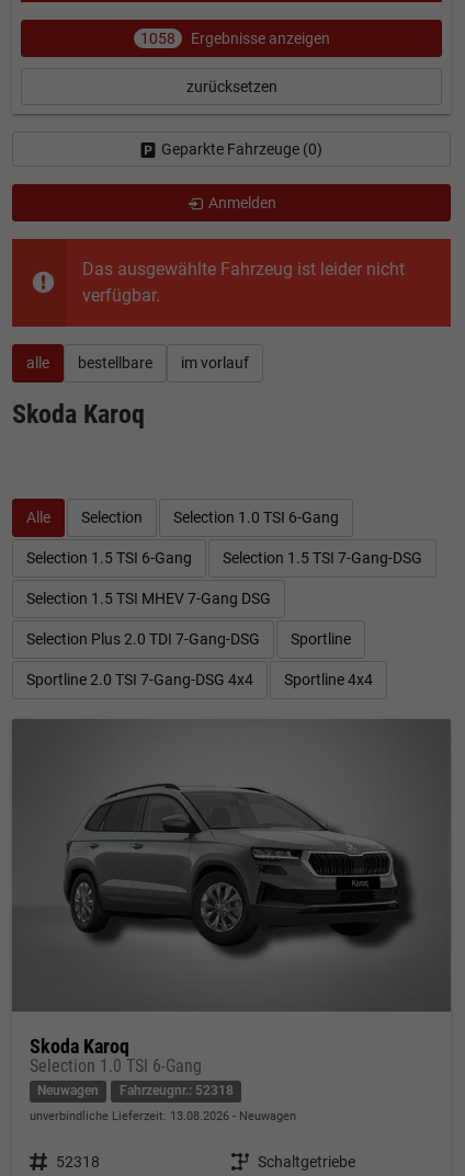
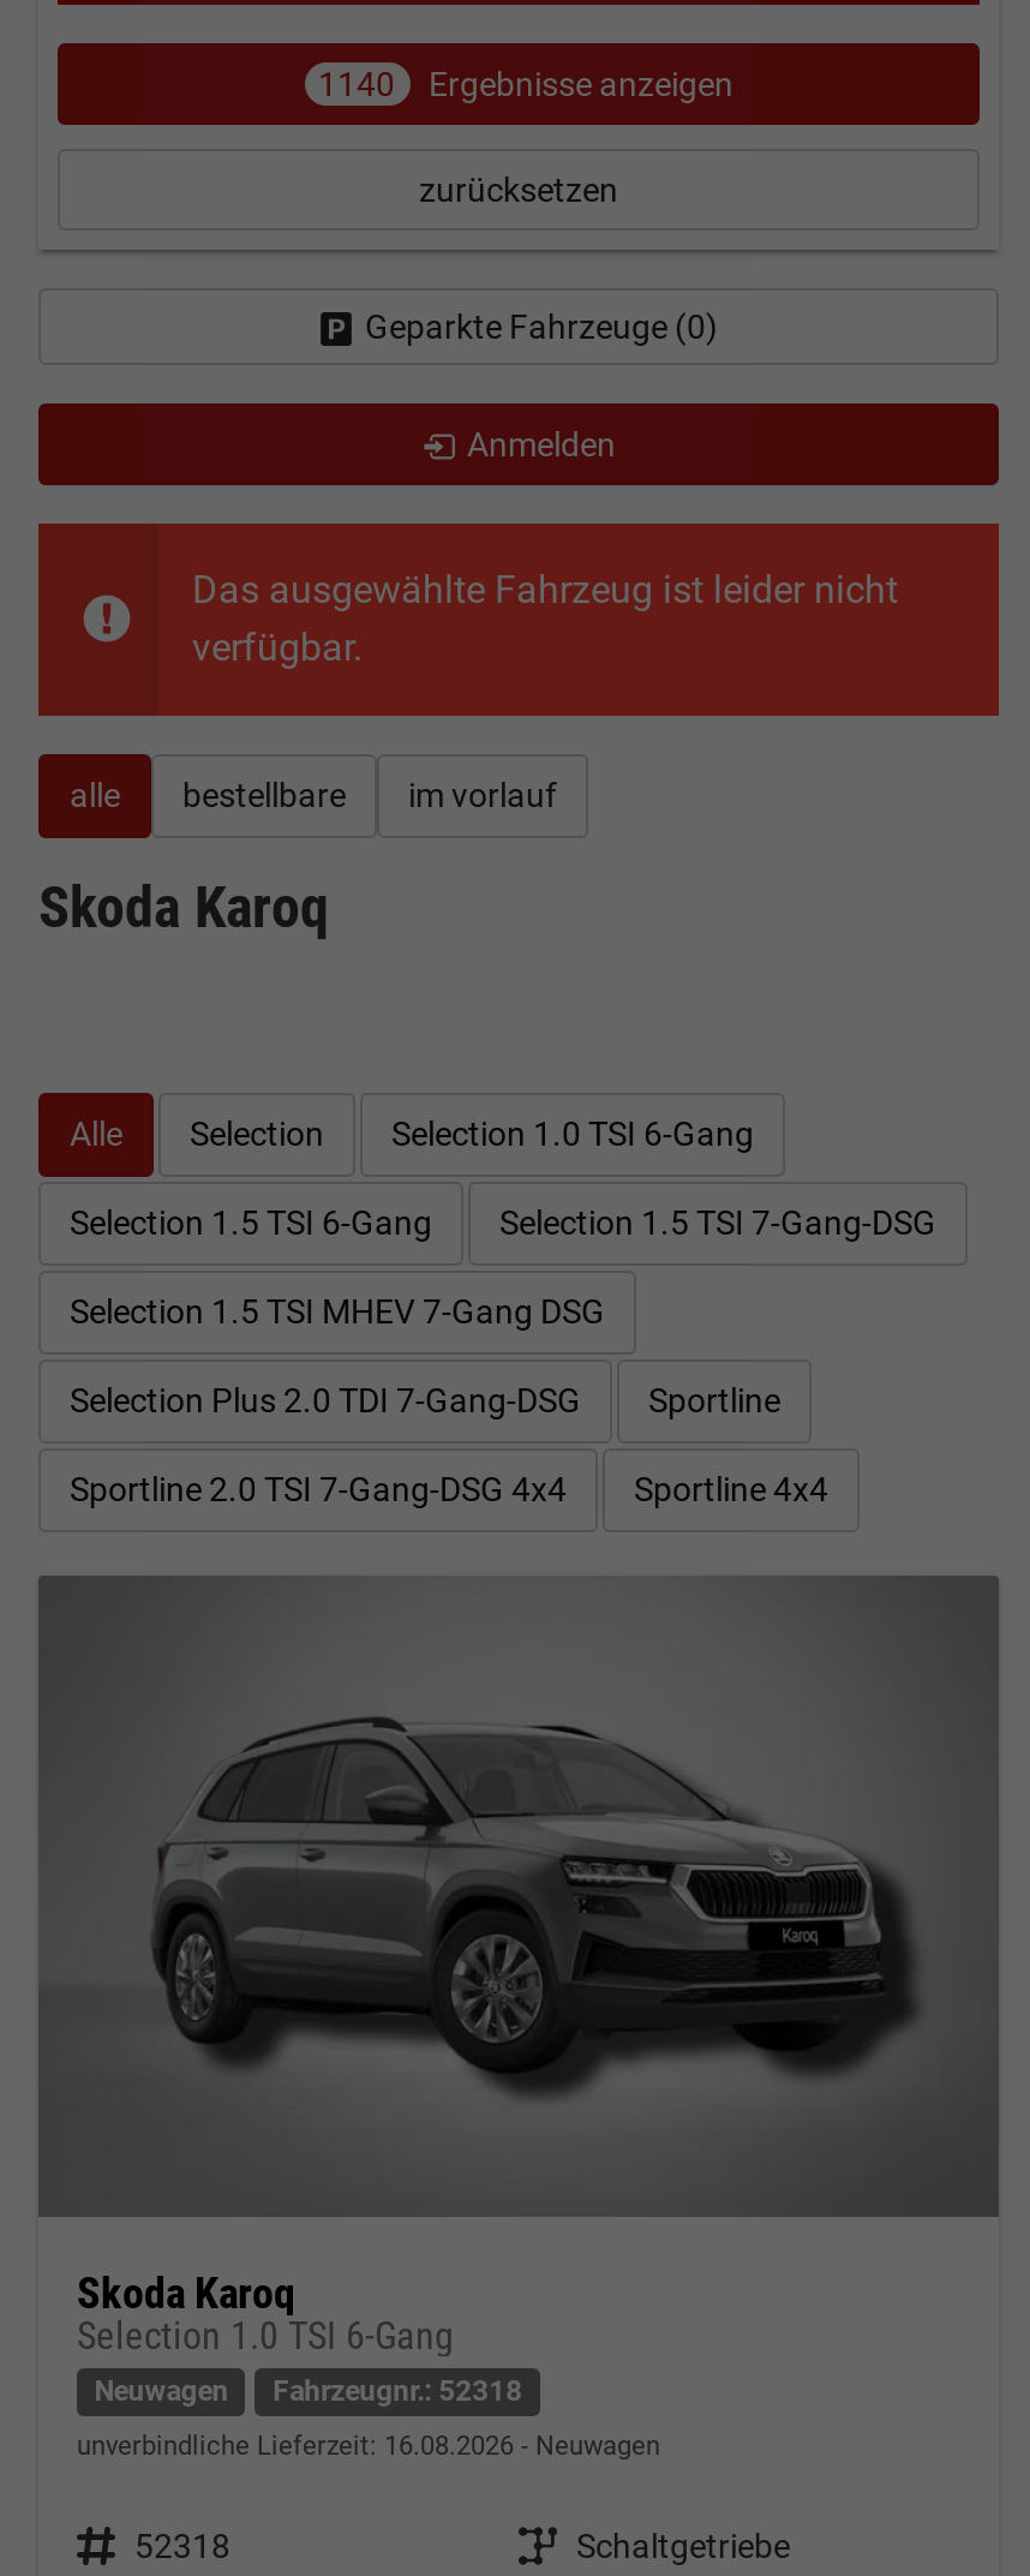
- 1058 Ergebnisse anzeigen
+ 1140 Ergebnisse anzeigen

- unverbindliche Lieferzeit: 13.08.2026 Neuwagen
+ unverbindliche Lieferzeit: 16.08.2026 Neuwagen
